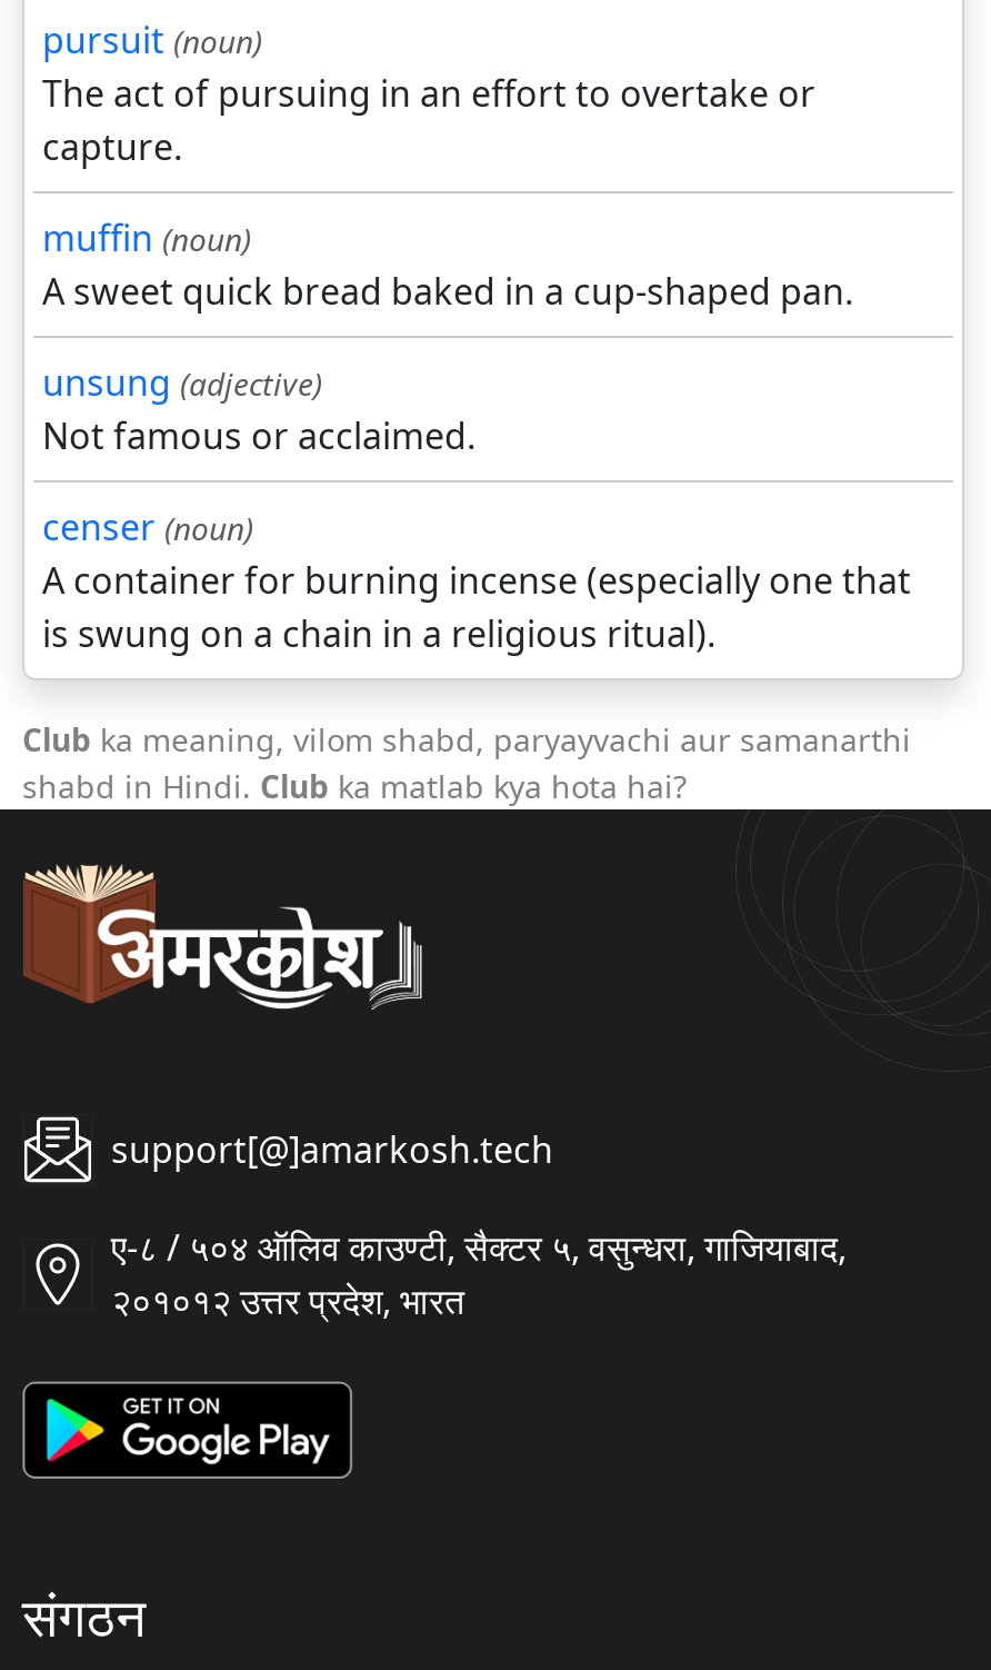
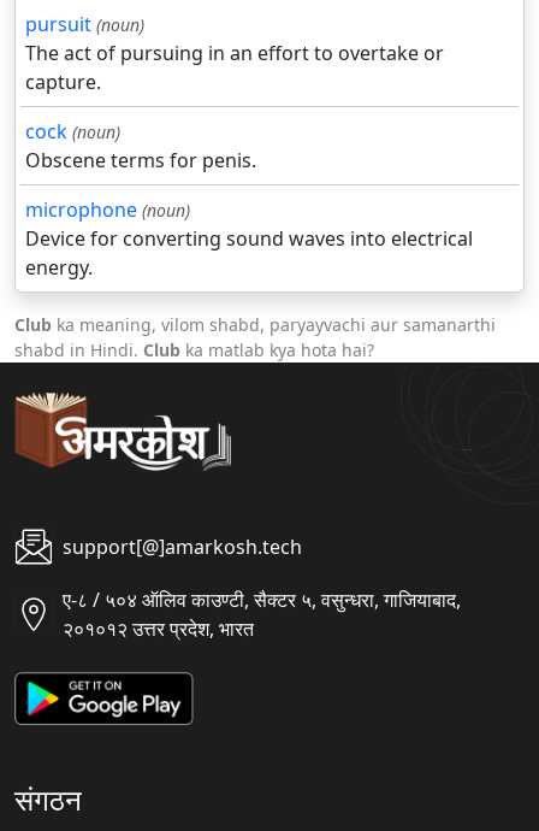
- muffin (noun)
- A sweet quick bread baked in a cup-shaped pan.
- unsung (adjective)
- Not famous or acclaimed.
- censer (noun)
- A container for burning incense (especially one that
- is swung on a chain in a religious ritual).
+ cock (noun)
+ Obscene terms for penis.
+ microphone (noun)
+ Device for converting sound waves into electrical
+ energy.
